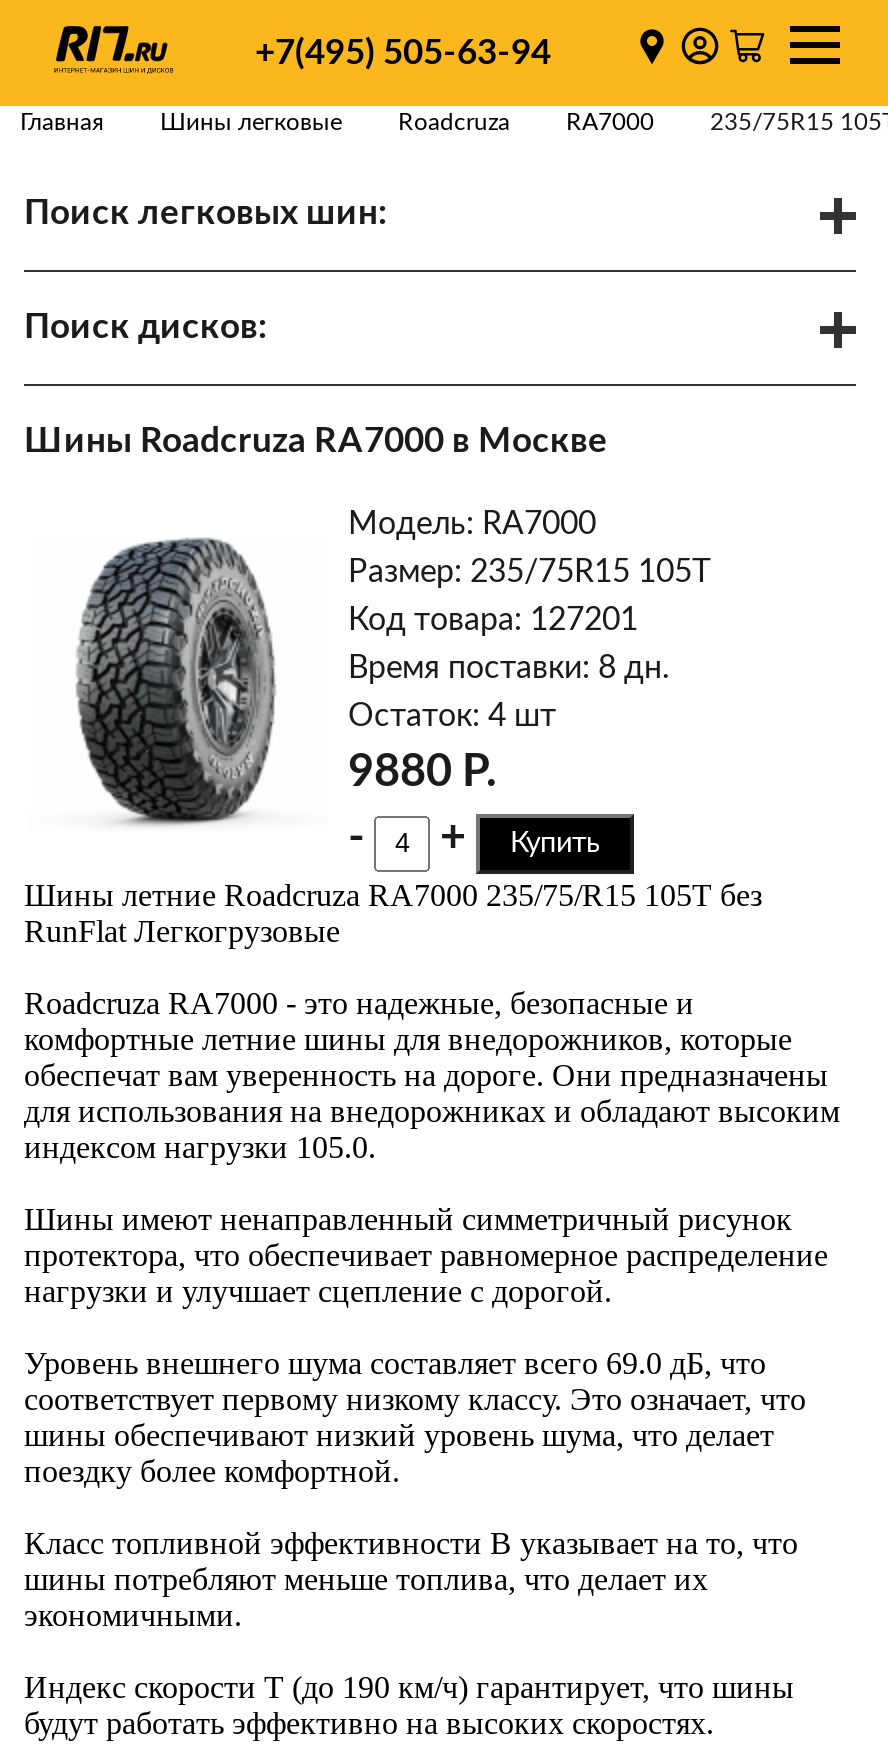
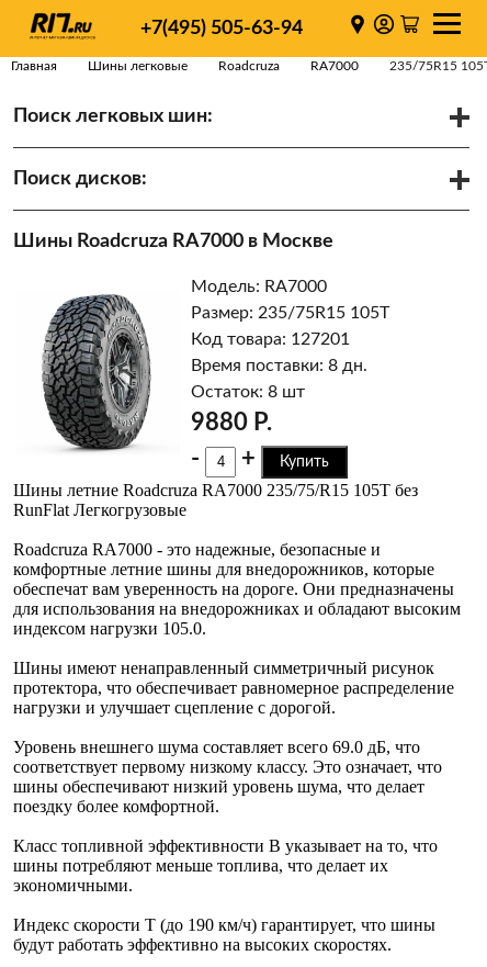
- Остаток: 4 шт
+ Остаток: 8 шт
